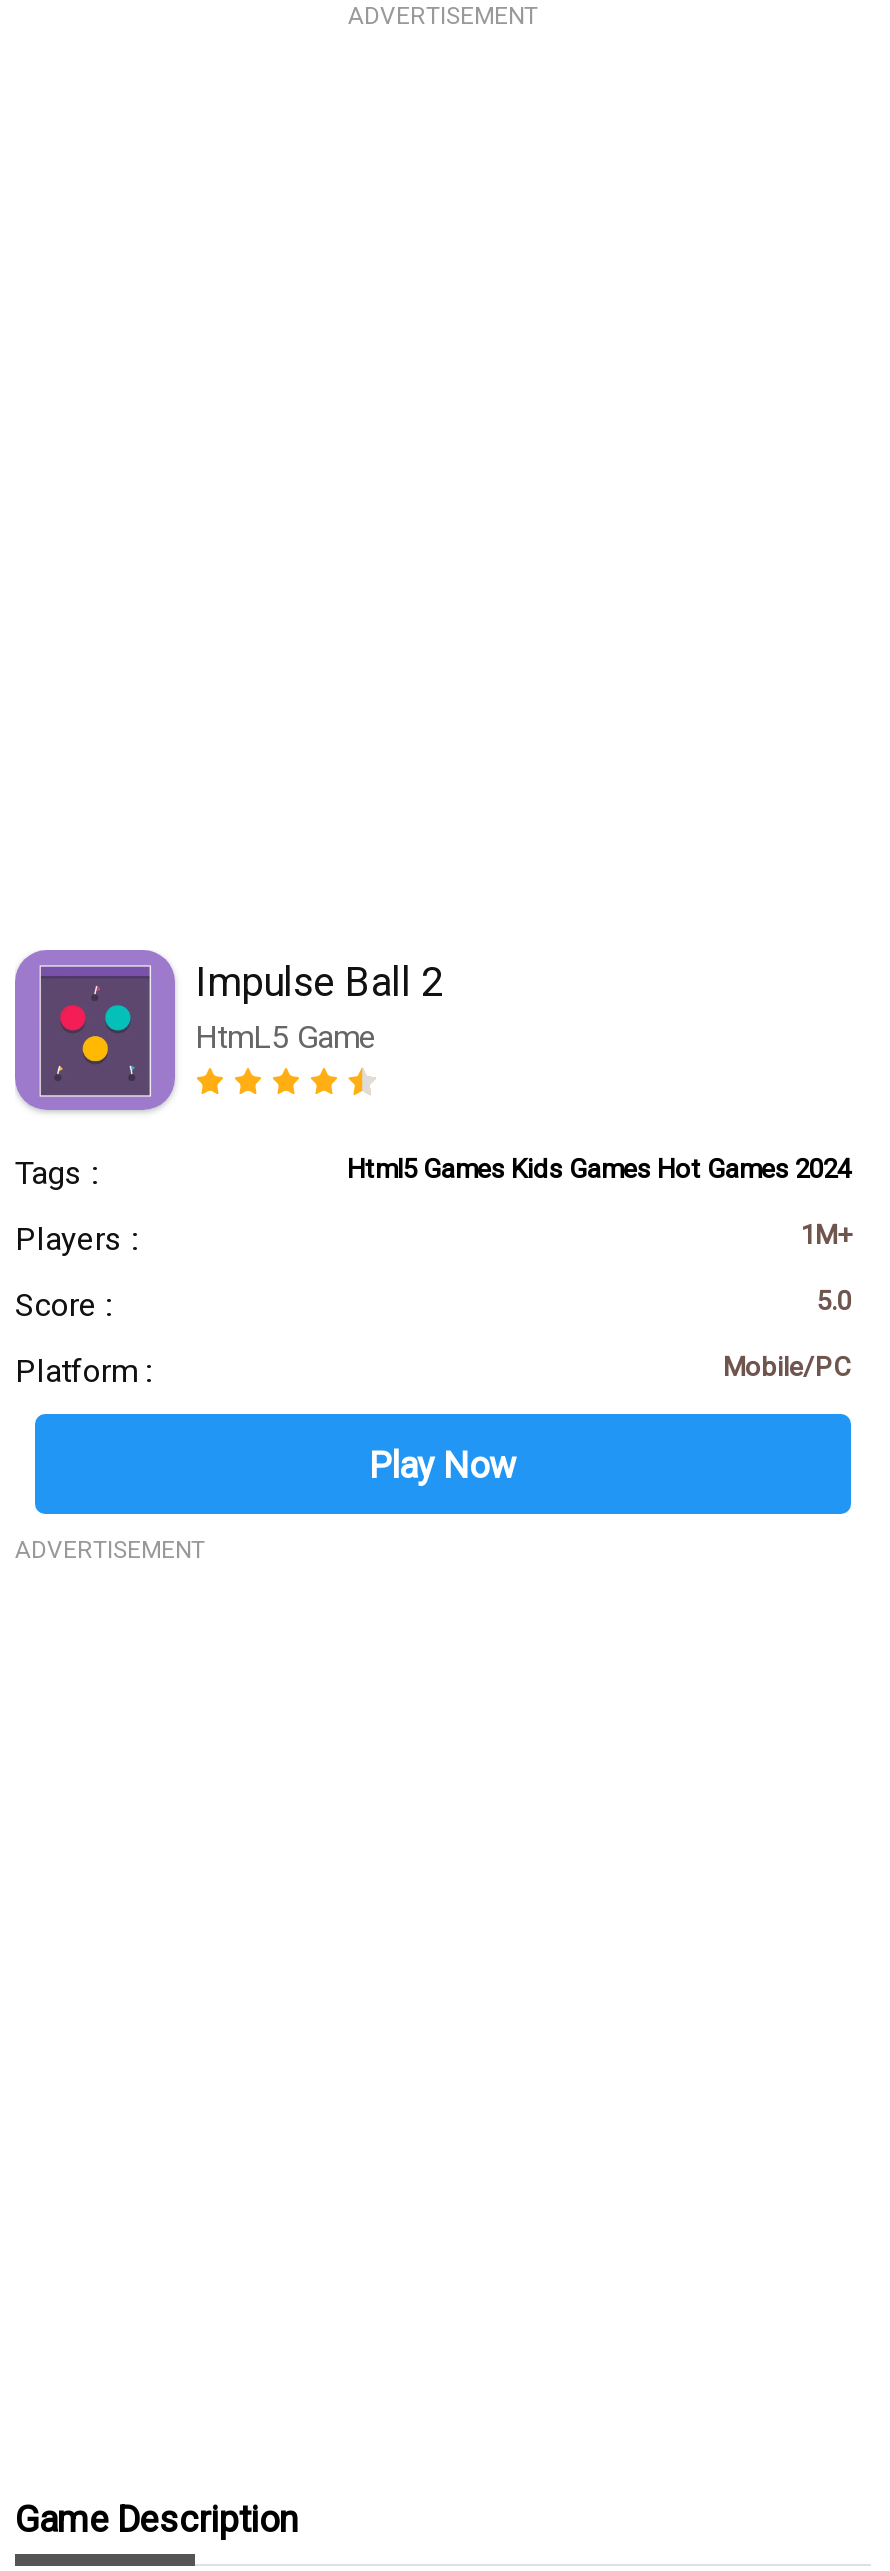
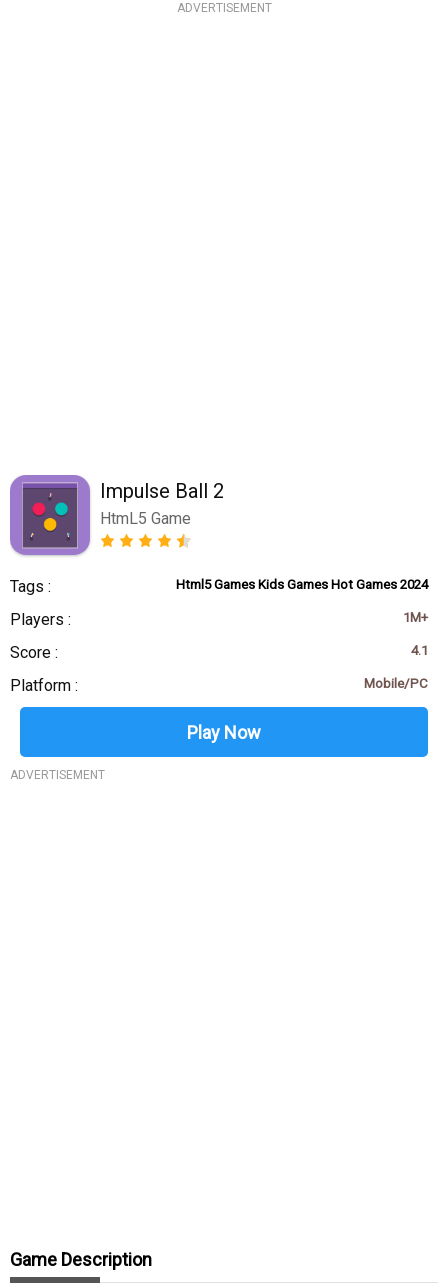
- 5.0
+ 4.1
